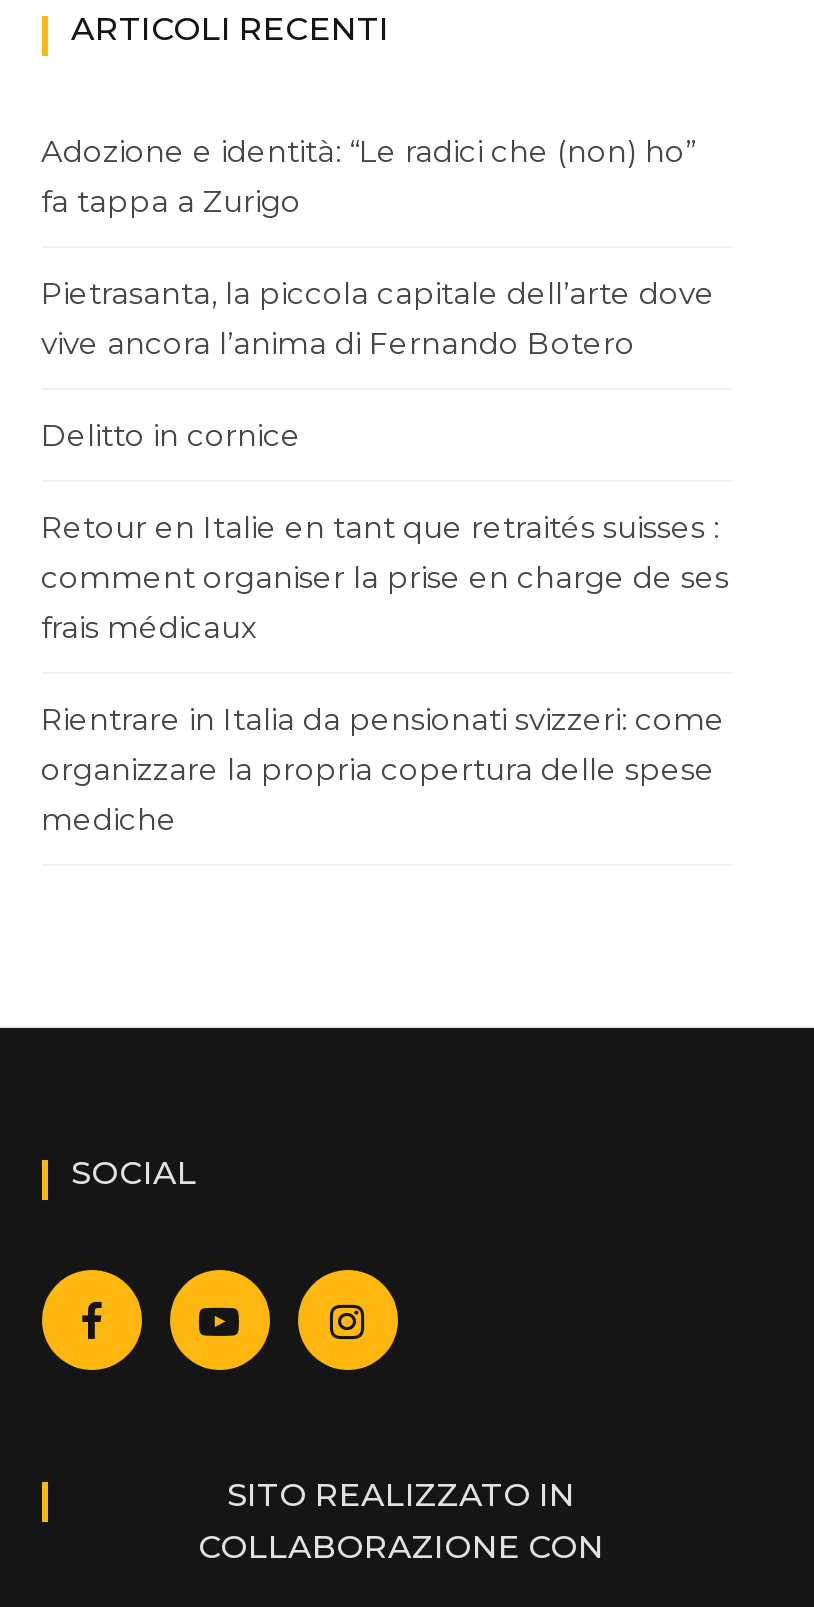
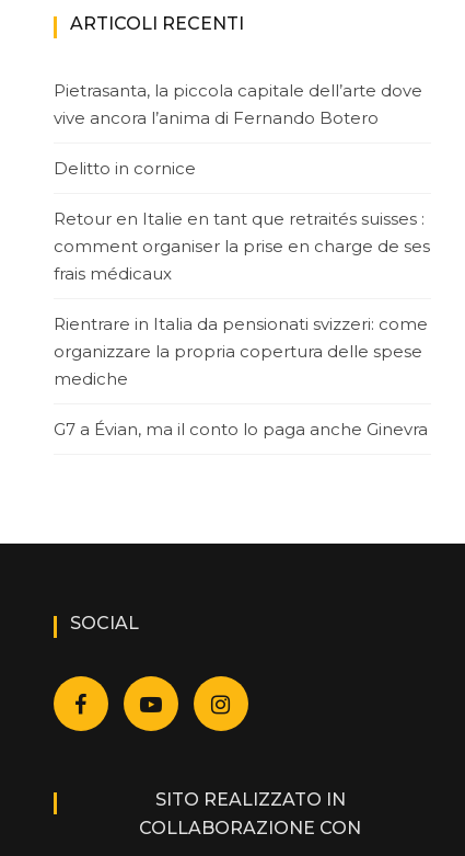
- Adozione e identità: “Le radici che (non) ho”
- fa tappa a Zurigo

moved up: Pietrasanta, la piccola capitale dell’arte dove | vive ancora l’anima di Fernando Botero | Delitto in cornice | ... | organizzare la propria copertura delle spese | mediche

+ G7 a Évian, ma il conto lo paga anche Ginevra
